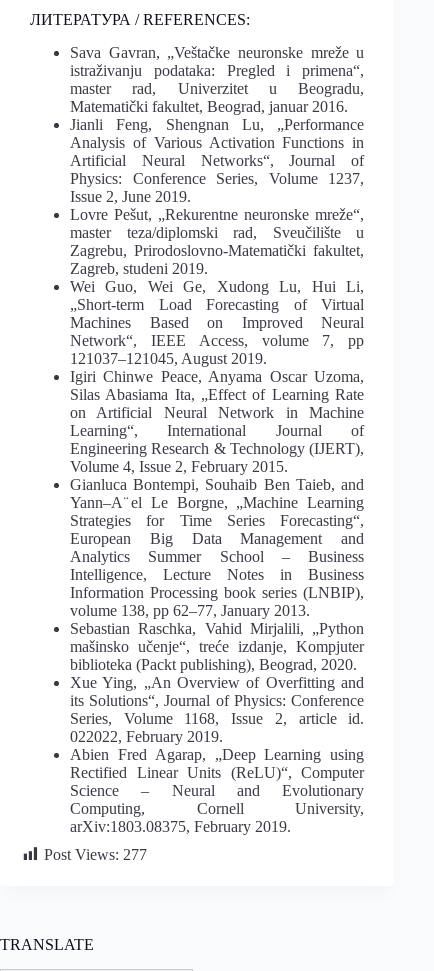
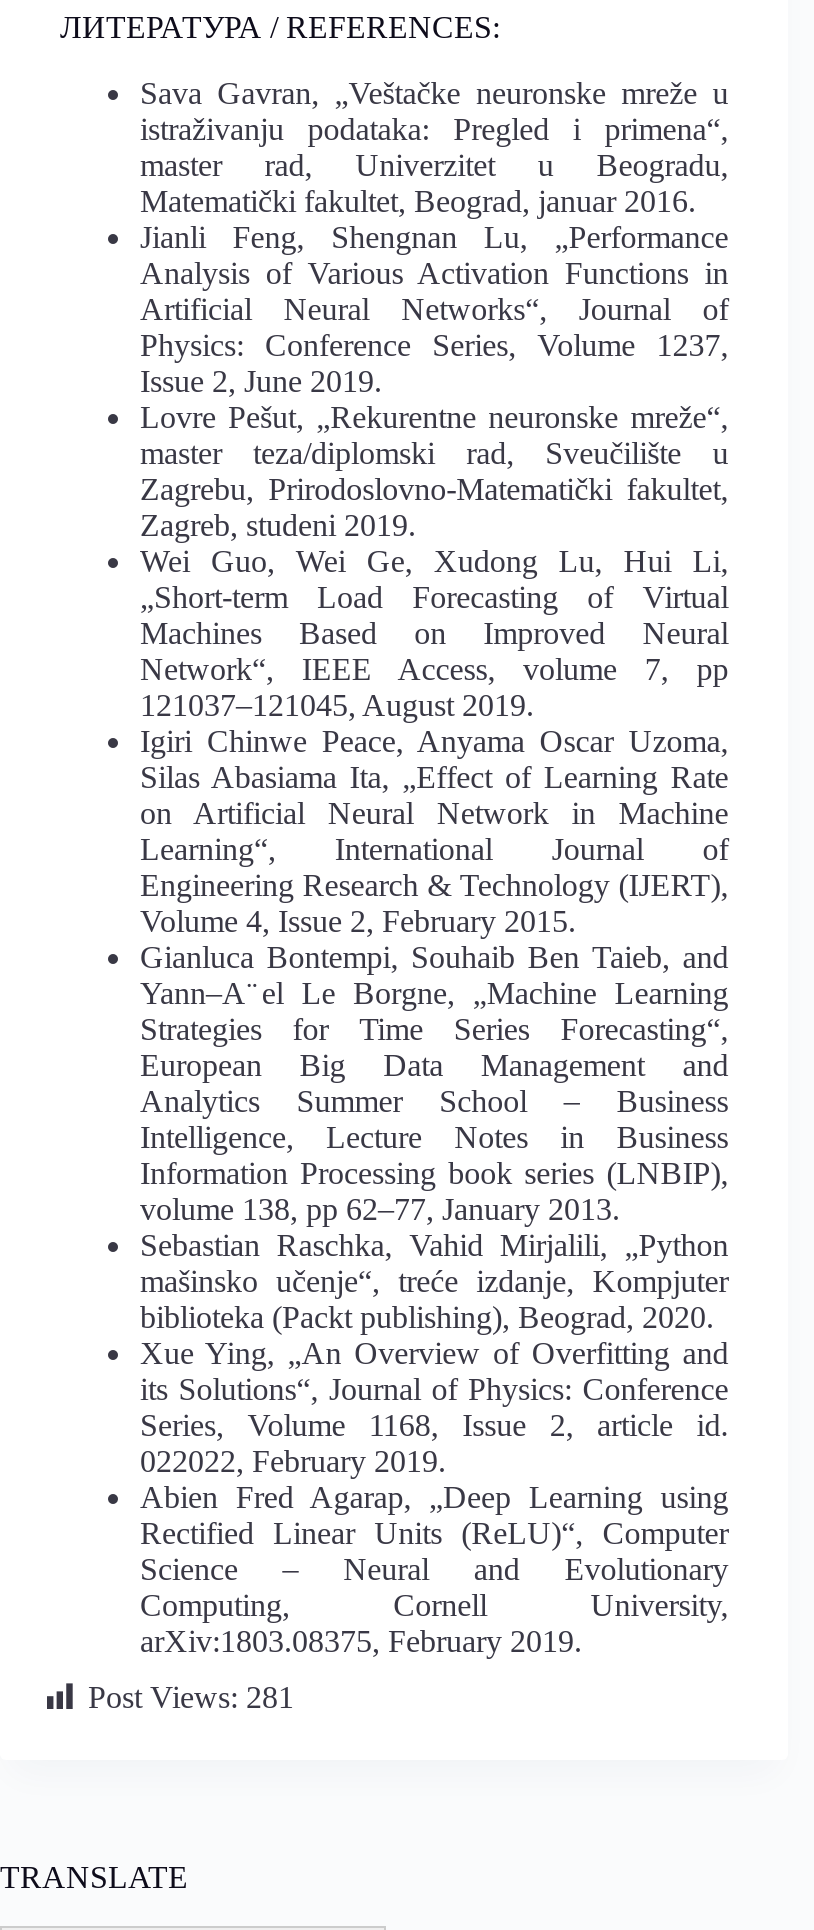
- Post Views: 277
+ Post Views: 281
